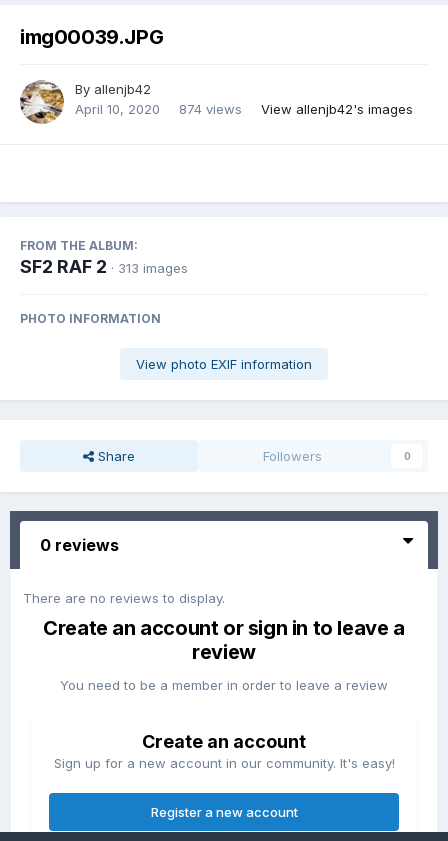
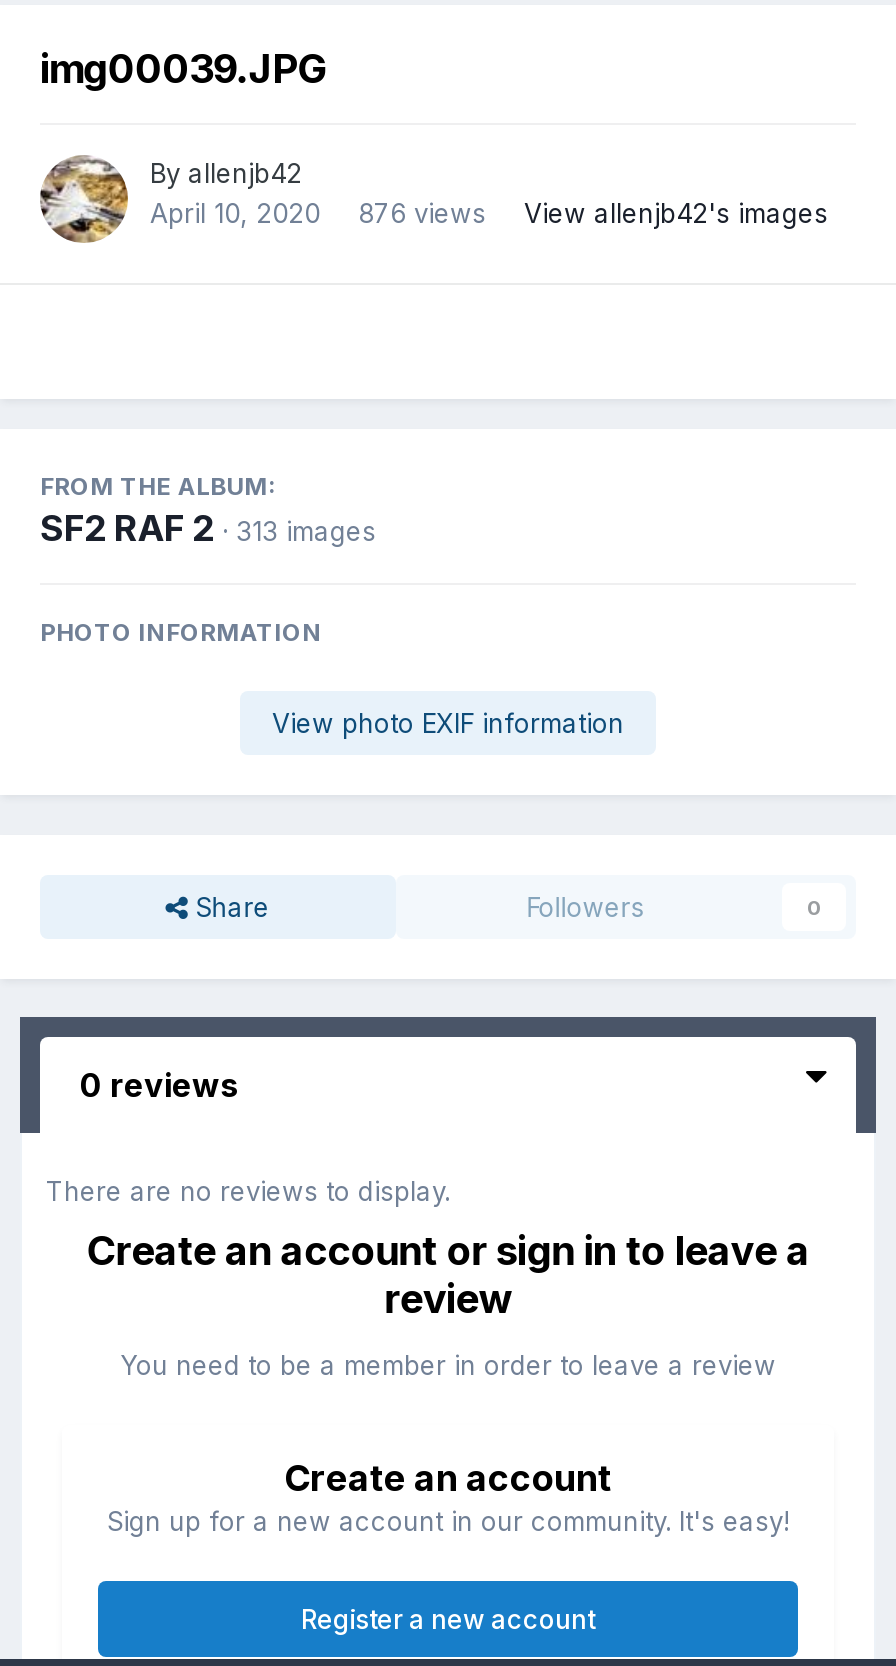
- April 10, 2020 874 views View allenjb42's images
+ April 10, 2020 876 views View allenjb42's images
